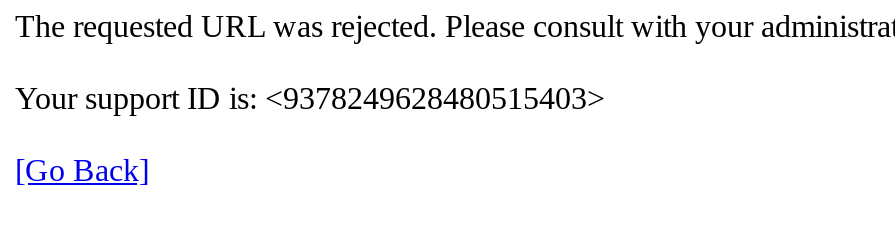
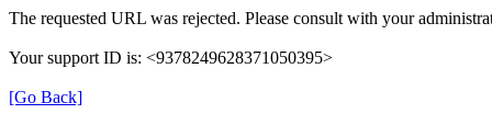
- Your support ID is: <9378249628480515403>
+ Your support ID is: <9378249628371050395>
